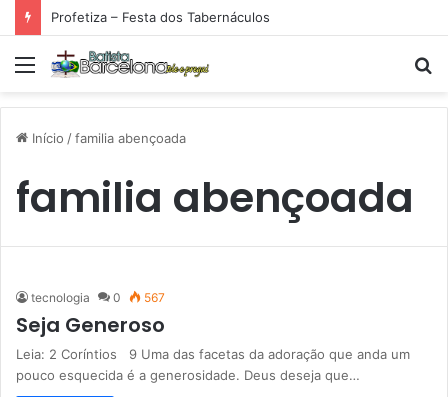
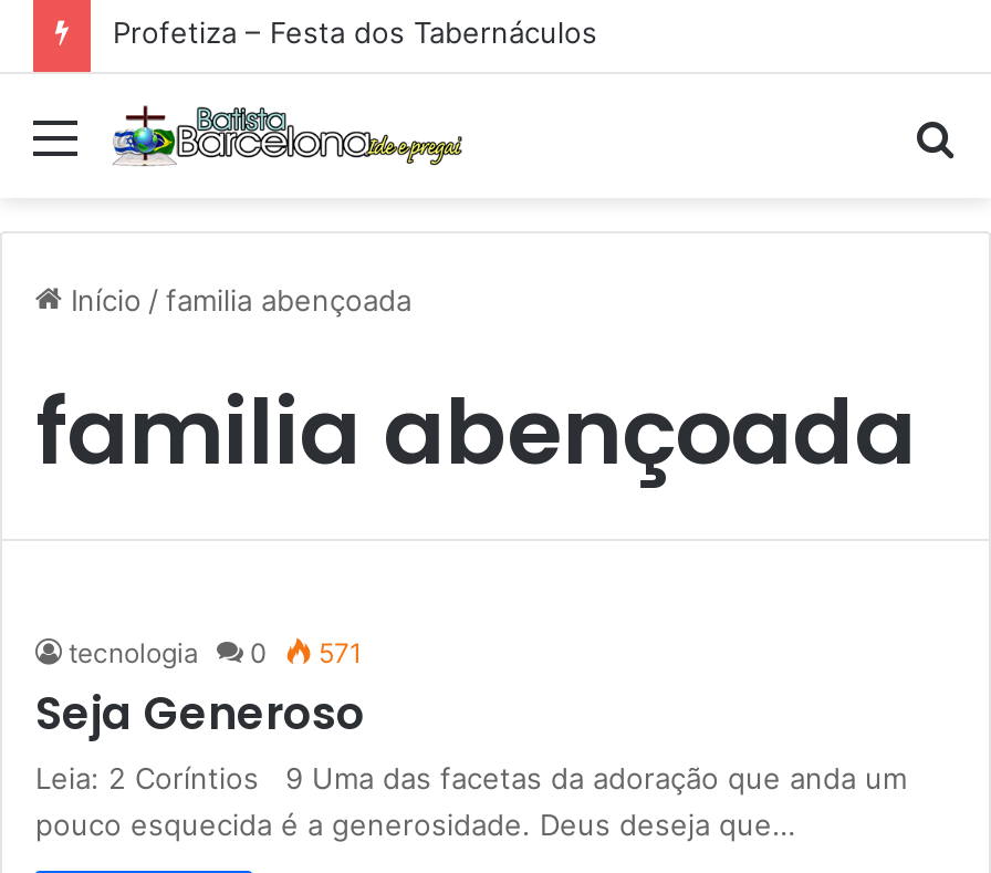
- tecnologia 0 567
+ tecnologia 0 571
